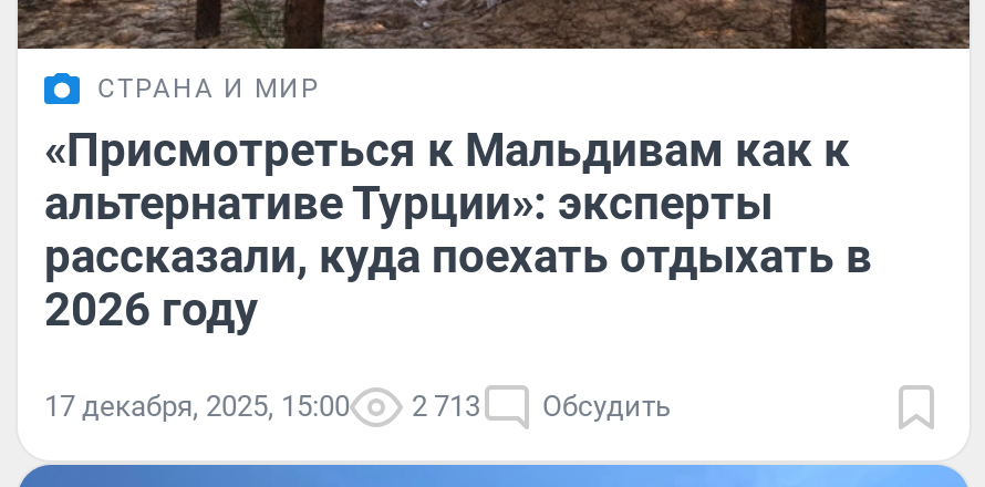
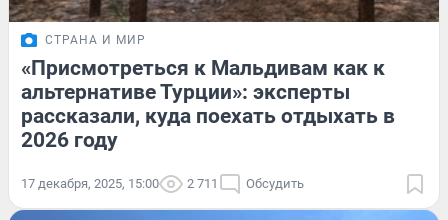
- 17 декабря, 2025, 15:00 2 713 Обсудить
+ 17 декабря, 2025, 15:00 2 711 Обсудить
